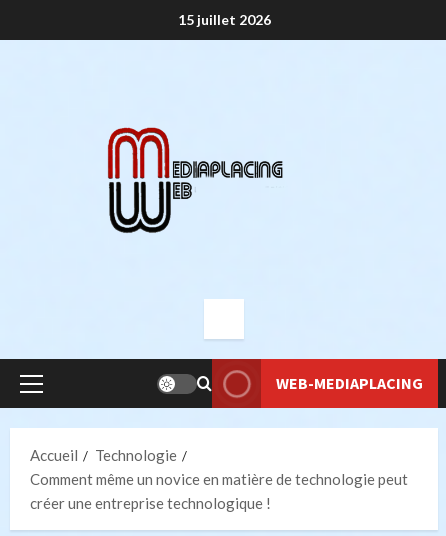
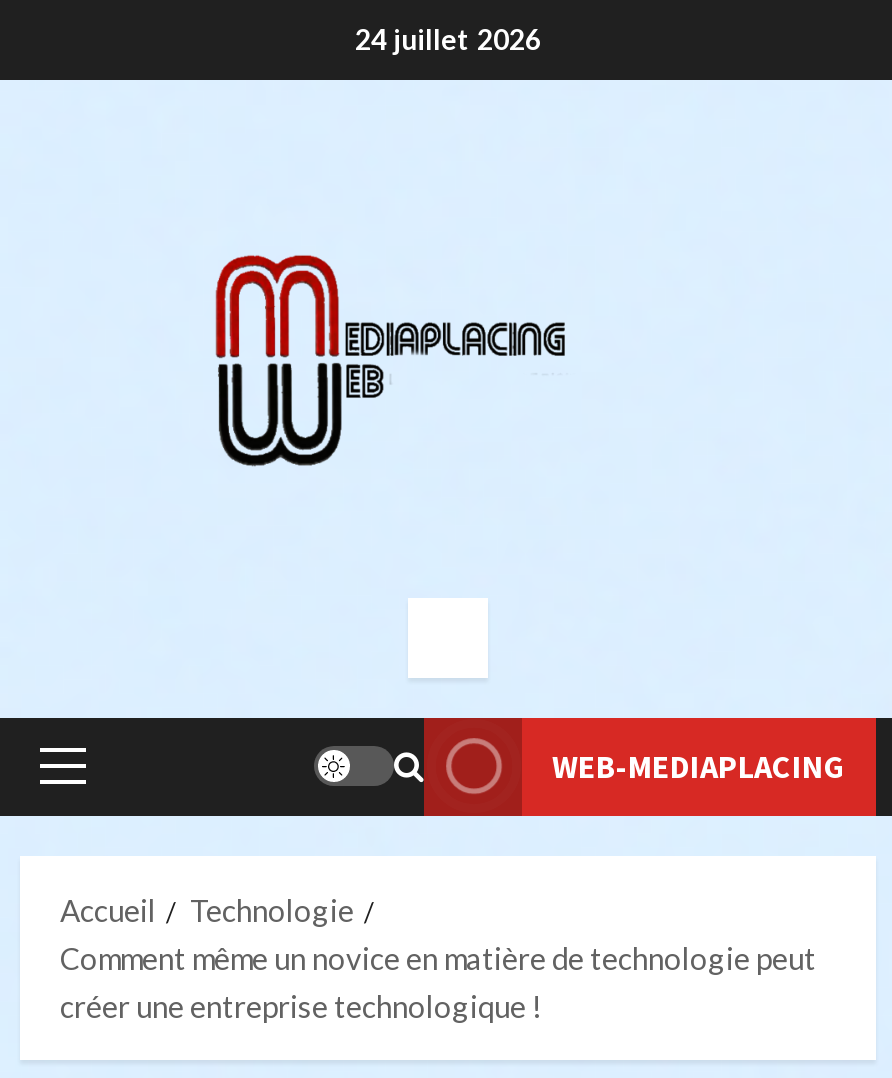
- 15 juillet 2026
+ 24 juillet 2026
